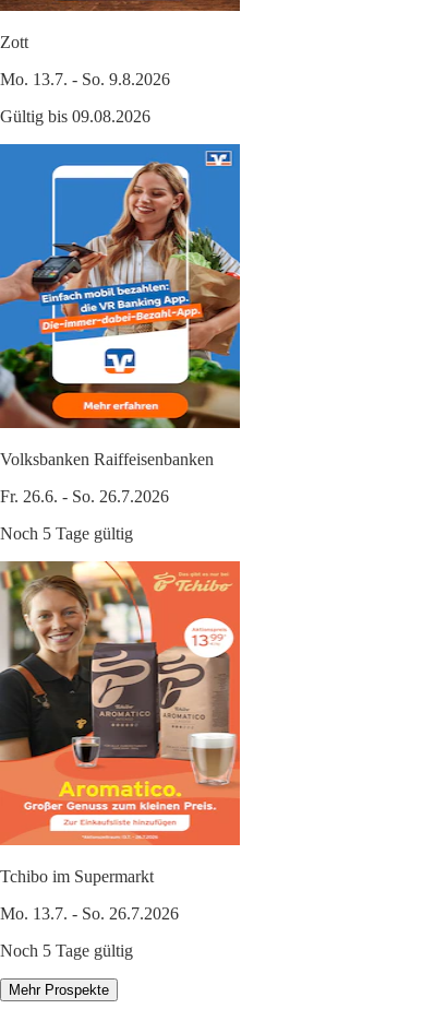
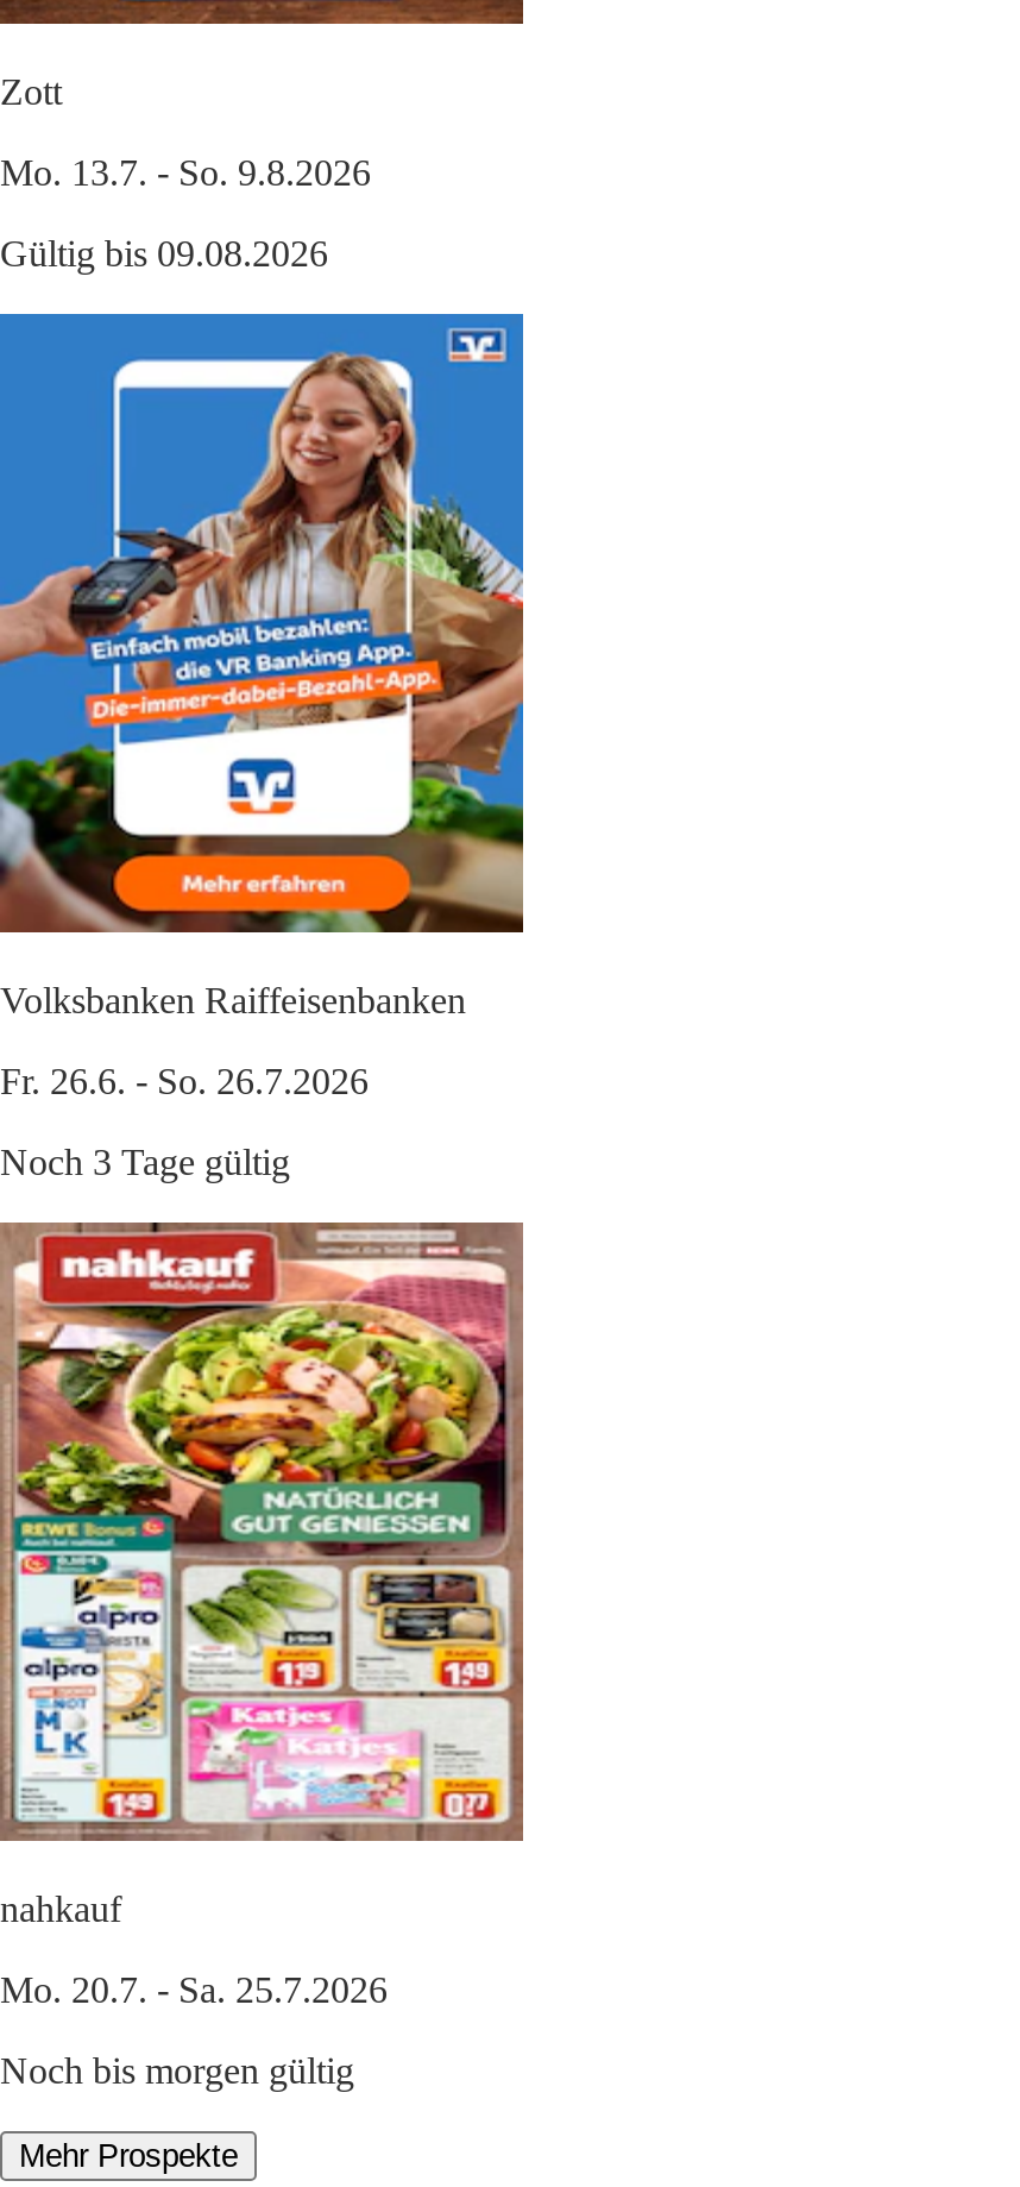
- Noch 5 Tage gültig
+ Noch 3 Tage gültig

- [image]
- Tchibo im Supermarkt
+ [image]
+ nahkauf

- Mo. 13.7. - So. 26.7.2026
+ Mo. 20.7. - Sa. 25.7.2026

- Noch 5 Tage gültig
+ Noch bis morgen gültig
